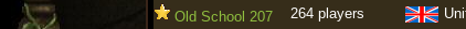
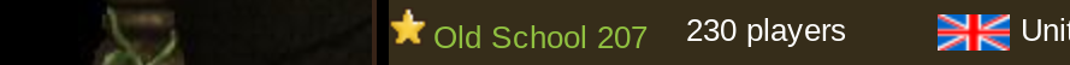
- Old School 207 264 players
+ Old School 207 230 players
